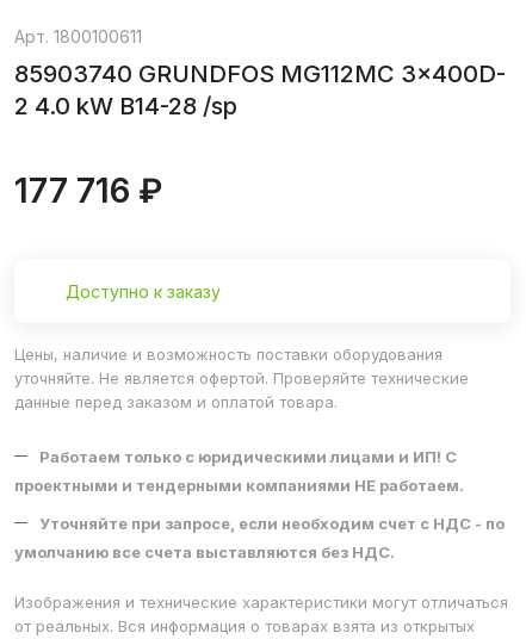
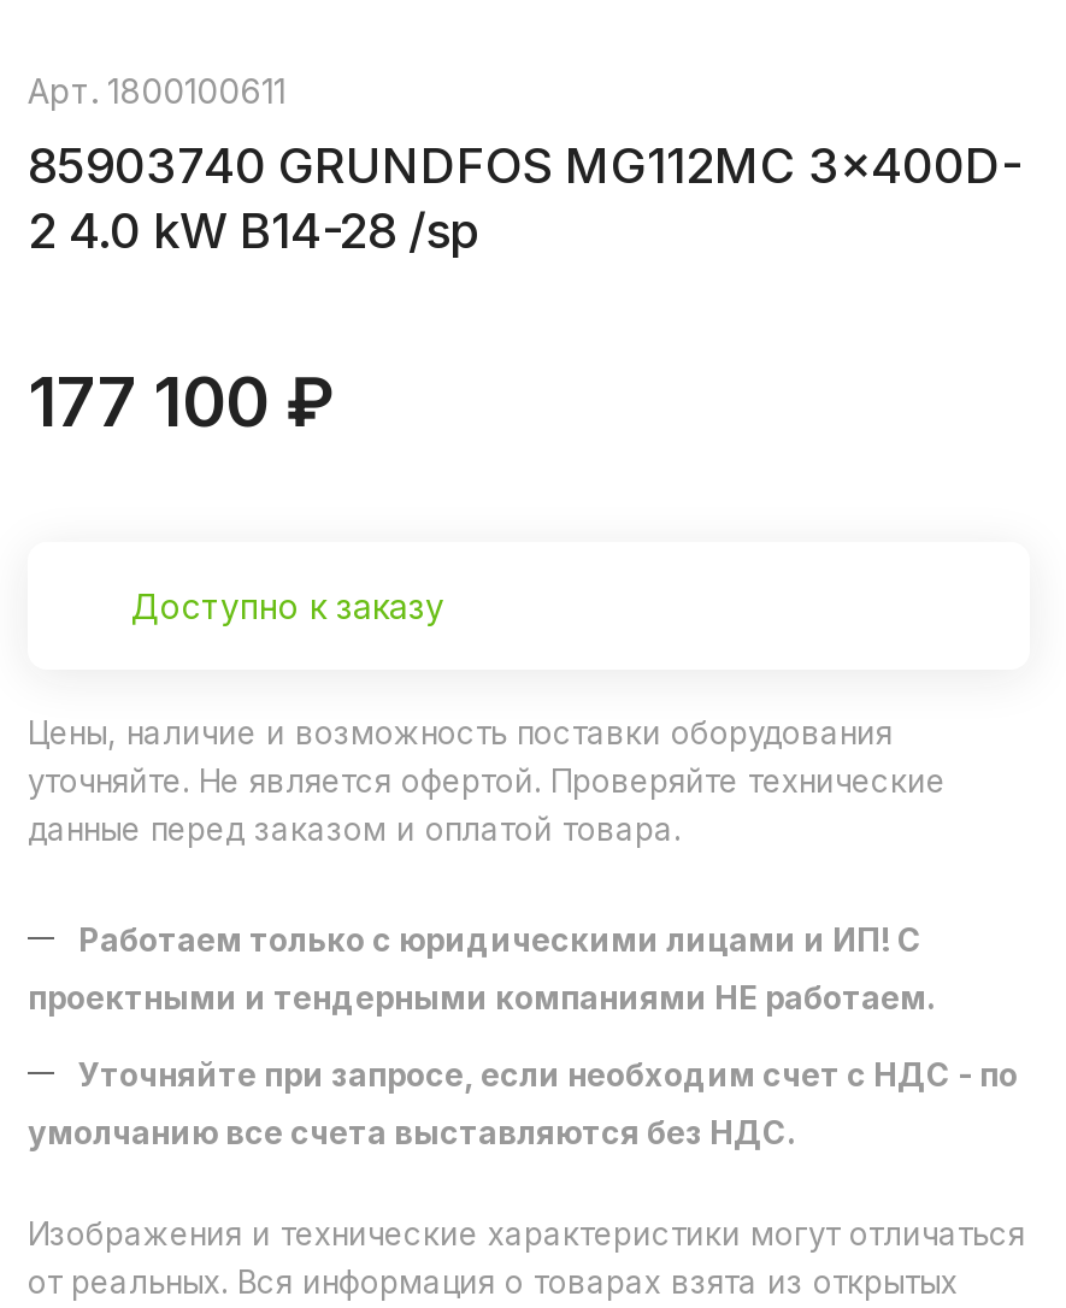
- 177 716 ₽
+ 177 100 ₽
